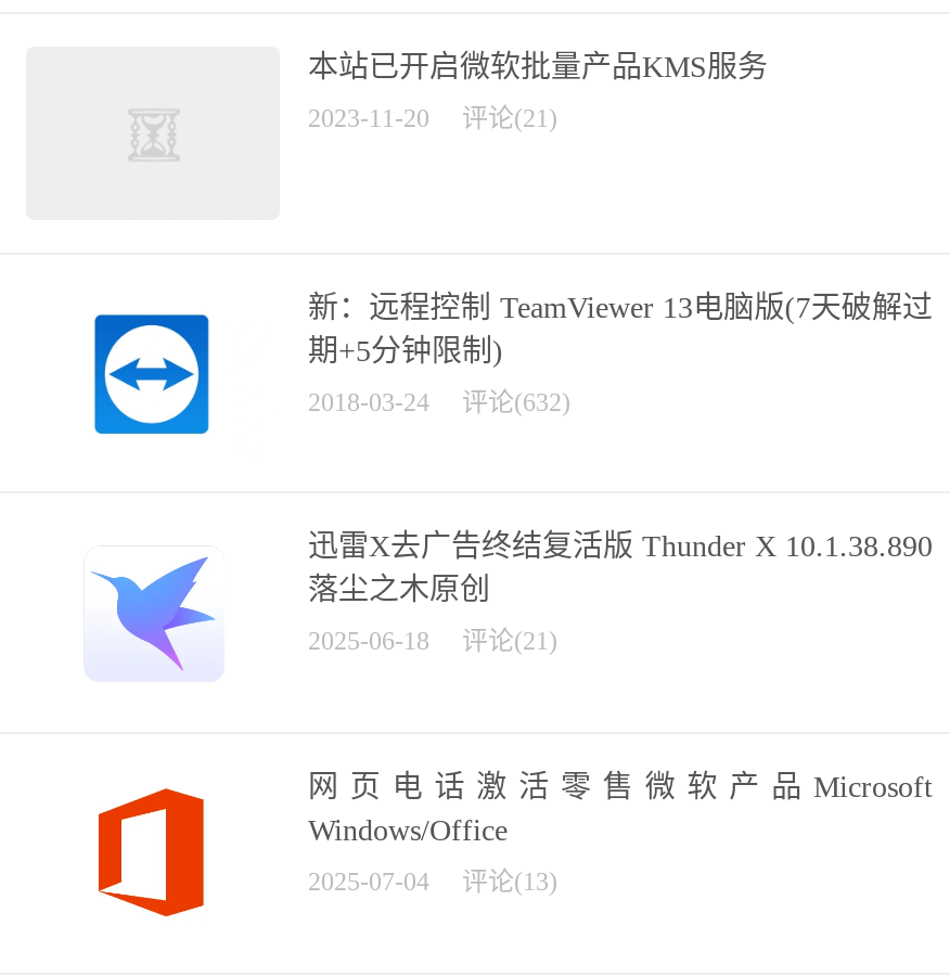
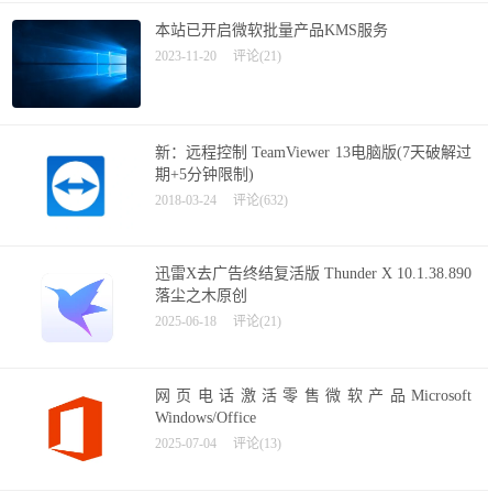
+ [image]
